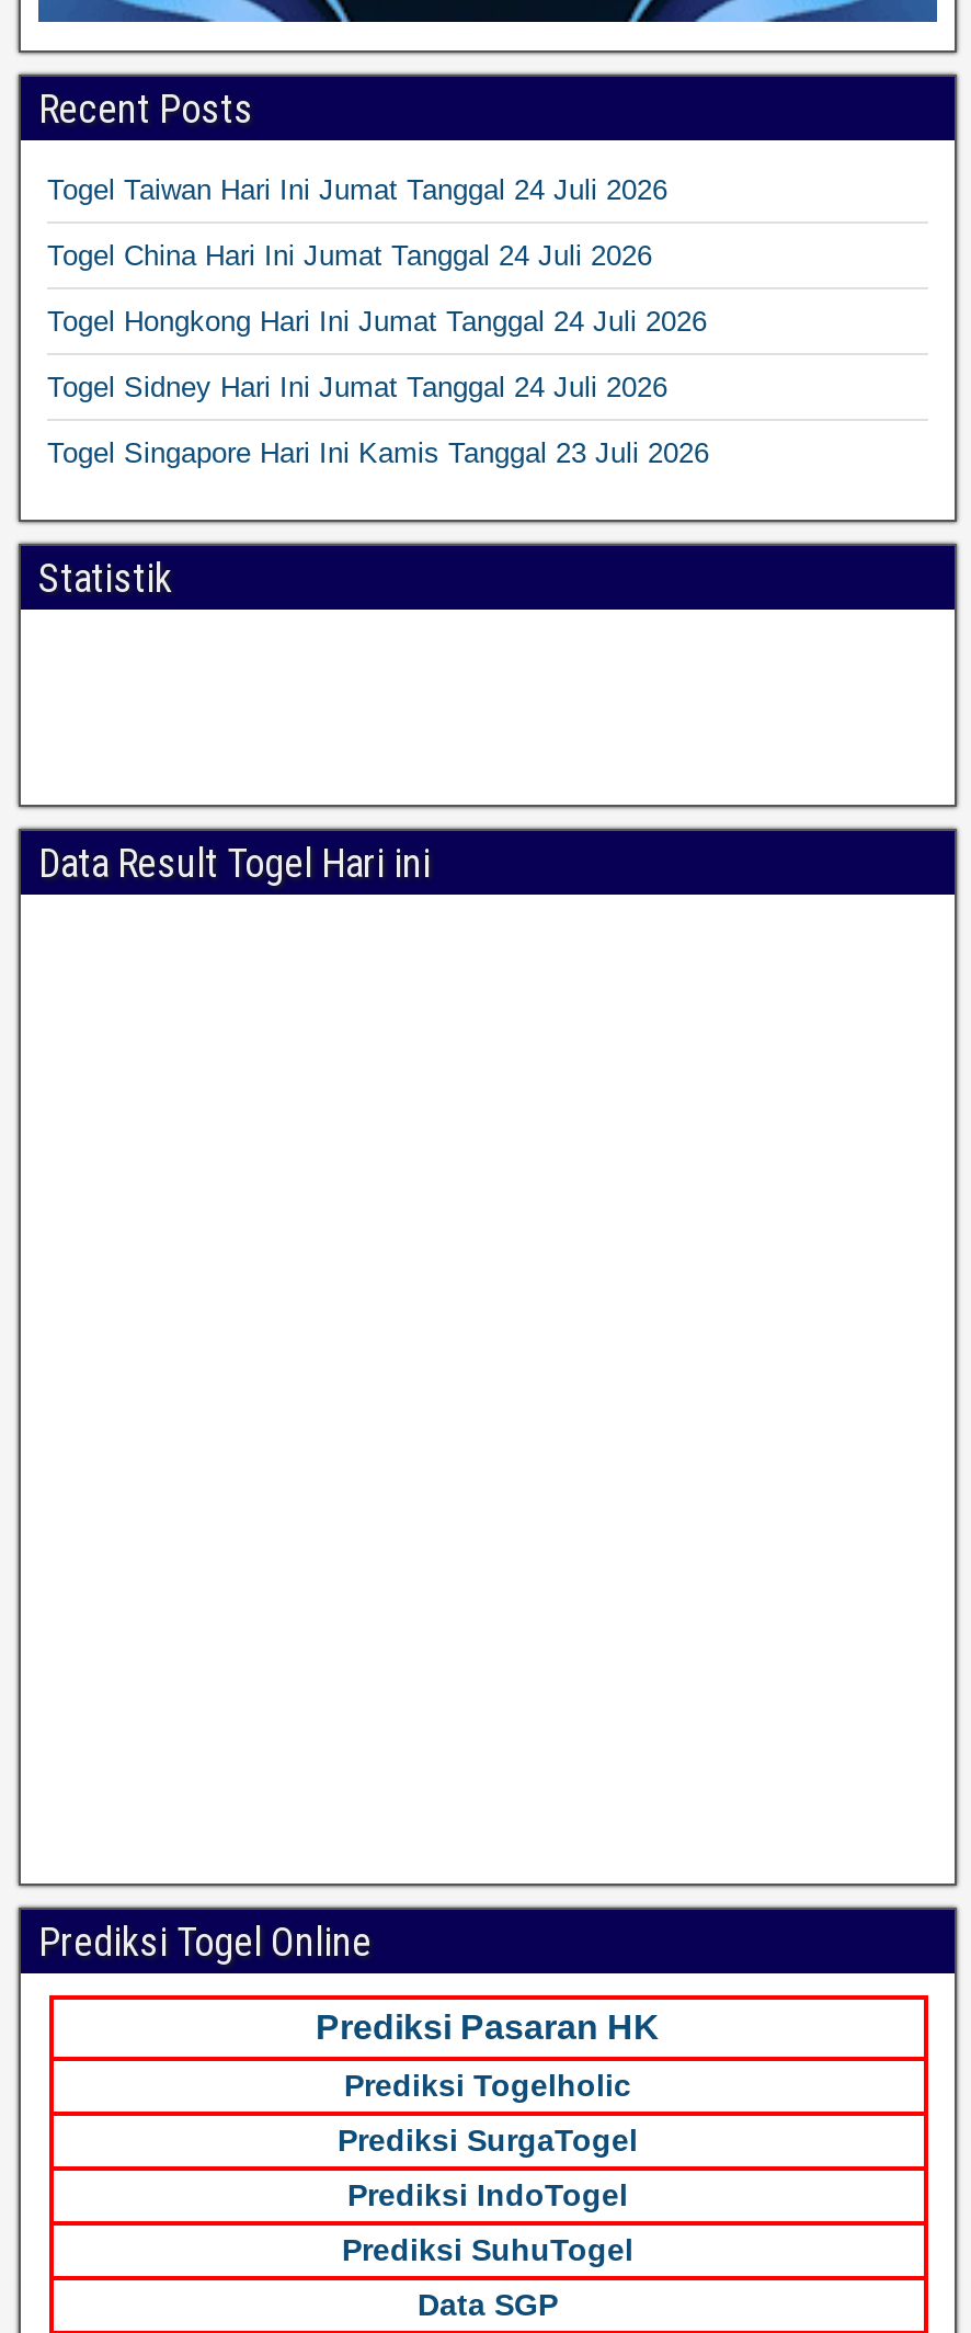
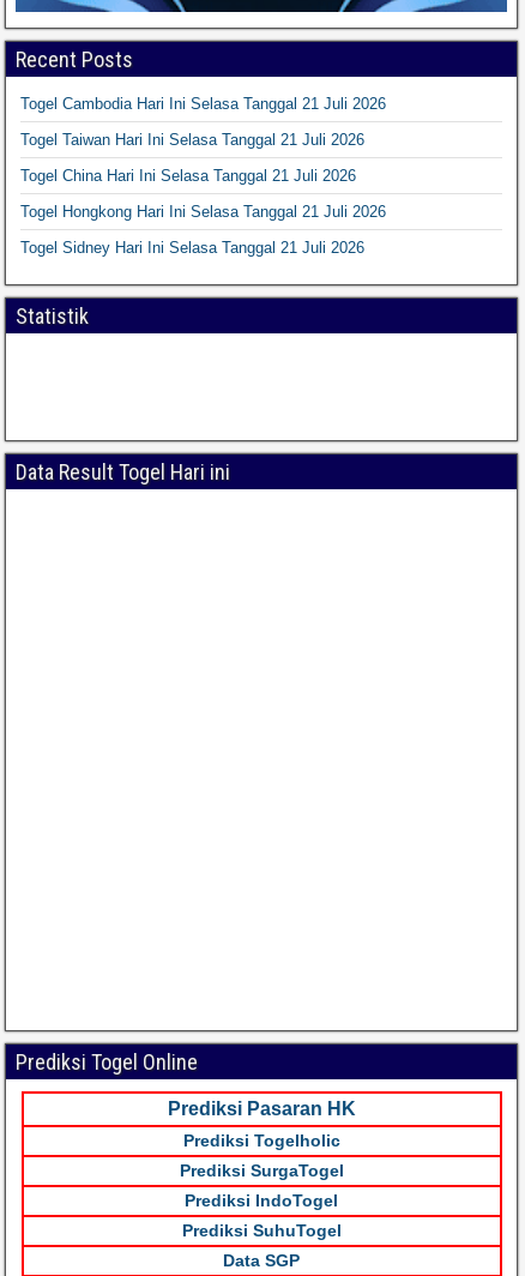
- Togel Taiwan Hari Ini Jumat Tanggal 24 Juli 2026
+ Togel Cambodia Hari Ini Selasa Tanggal 21 Juli 2026

- Togel China Hari Ini Jumat Tanggal 24 Juli 2026
+ Togel Taiwan Hari Ini Selasa Tanggal 21 Juli 2026

- Togel Hongkong Hari Ini Jumat Tanggal 24 Juli 2026
+ Togel China Hari Ini Selasa Tanggal 21 Juli 2026

- Togel Sidney Hari Ini Jumat Tanggal 24 Juli 2026
+ Togel Hongkong Hari Ini Selasa Tanggal 21 Juli 2026

- Togel Singapore Hari Ini Kamis Tanggal 23 Juli 2026
+ Togel Sidney Hari Ini Selasa Tanggal 21 Juli 2026
